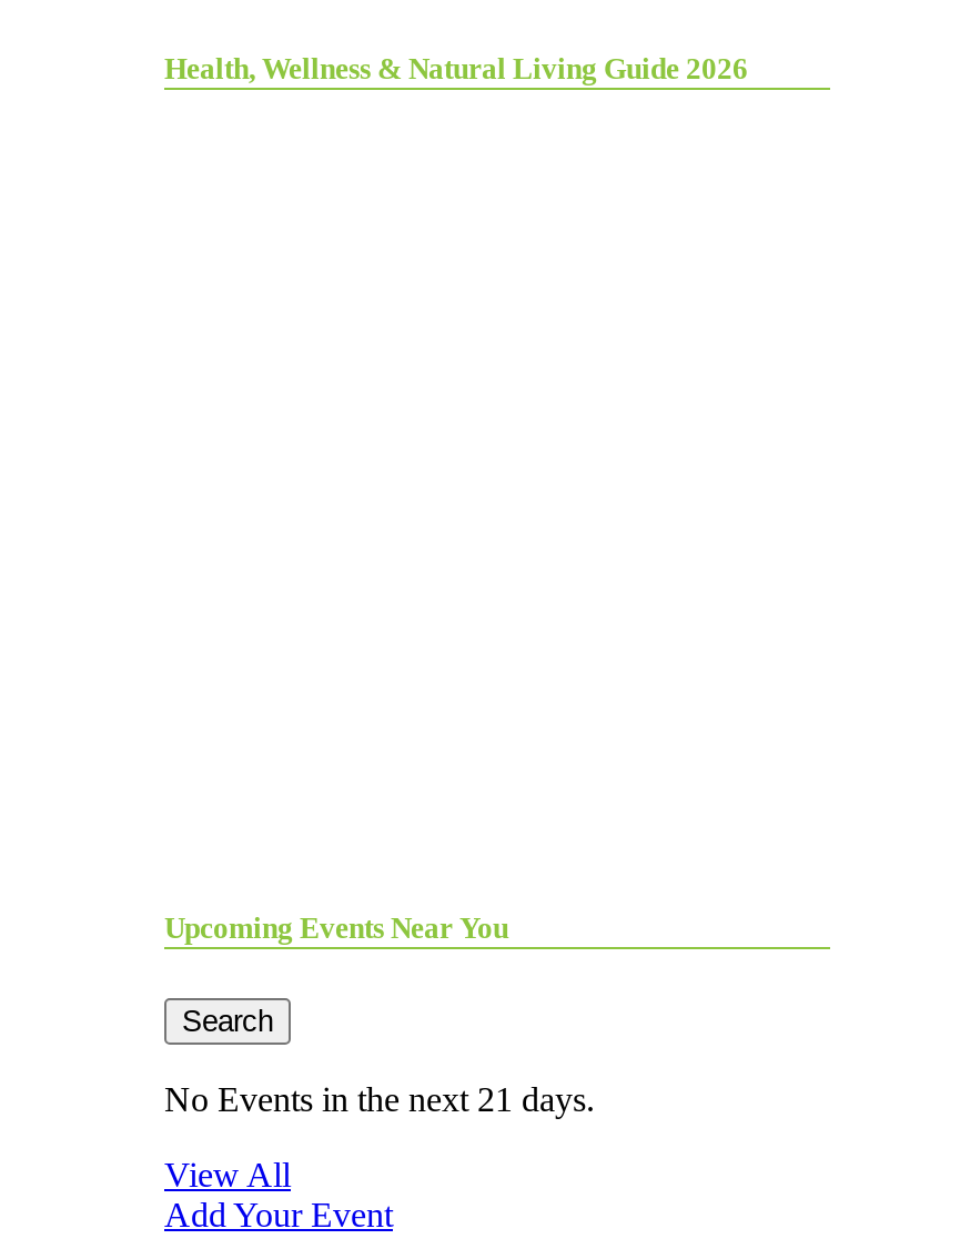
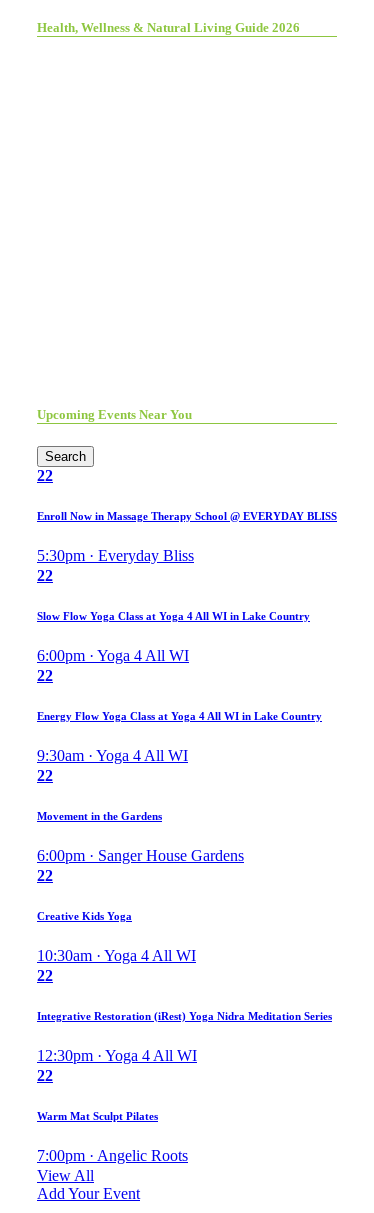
- No Events in the next 21 days.
+ 22
+ Enroll Now in Massage Therapy School @ EVERYDAY BLISS
+ 5:30pm · Everyday Bliss
+ 22
+ Slow Flow Yoga Class at Yoga 4 All WI in Lake Country
+ 6:00pm · Yoga 4 All WI
+ 22
+ Energy Flow Yoga Class at Yoga 4 All WI in Lake Country
+ 9:30am · Yoga 4 All WI
+ 22
+ Movement in the Gardens
+ 6:00pm · Sanger House Gardens
+ 22
+ Creative Kids Yoga
+ 10:30am · Yoga 4 All WI
+ 22
+ Integrative Restoration (iRest) Yoga Nidra Meditation Series
+ 12:30pm · Yoga 4 All WI
+ 22
+ Warm Mat Sculpt Pilates
+ 7:00pm · Angelic Roots
